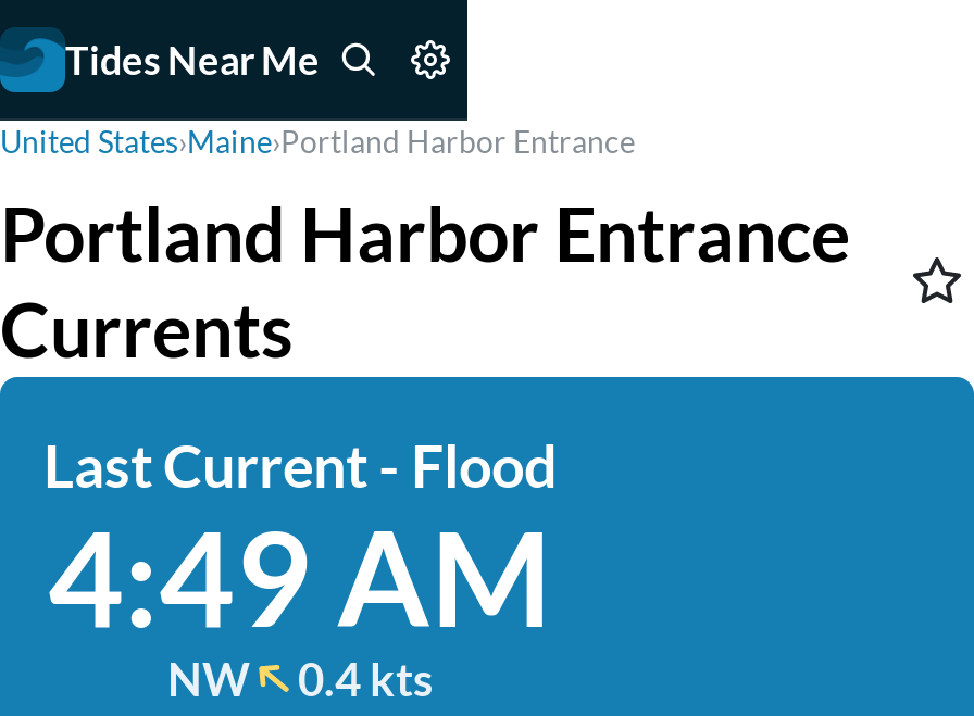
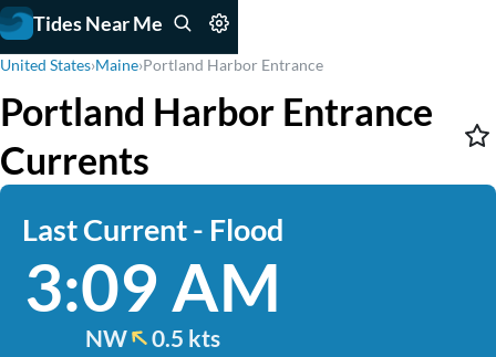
- 4:49 AM
+ 3:09 AM

- NW 0.4 kts
+ NW 0.5 kts
